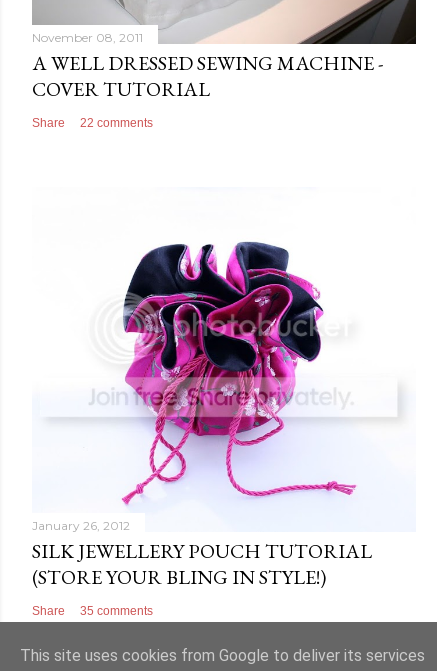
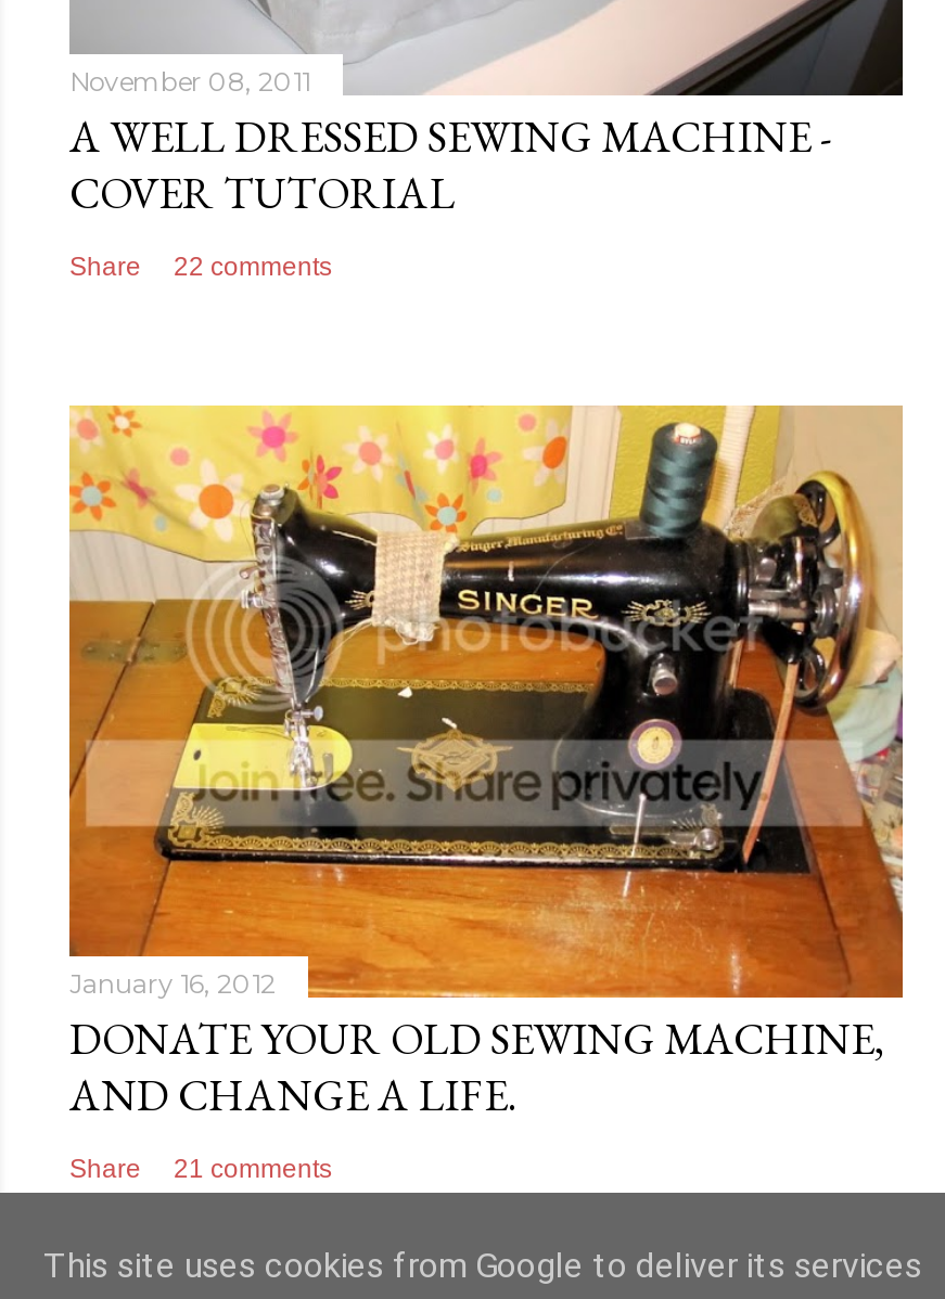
- [image]
+ [image]

- January 26, 2012
- SILK JEWELLERY POUCH TUTORIAL
- (STORE YOUR BLING IN STYLE!)
+ January 16, 2012
+ DONATE YOUR OLD SEWING MACHINE,
+ AND CHANGE A LIFE.

- Share 35 comments
+ Share 21 comments
